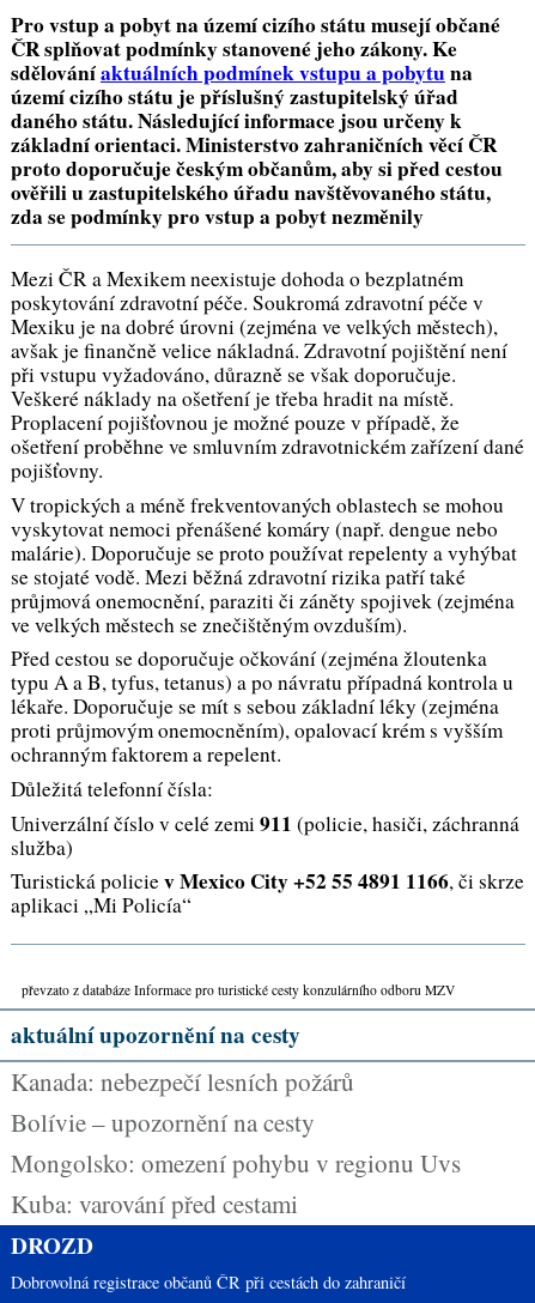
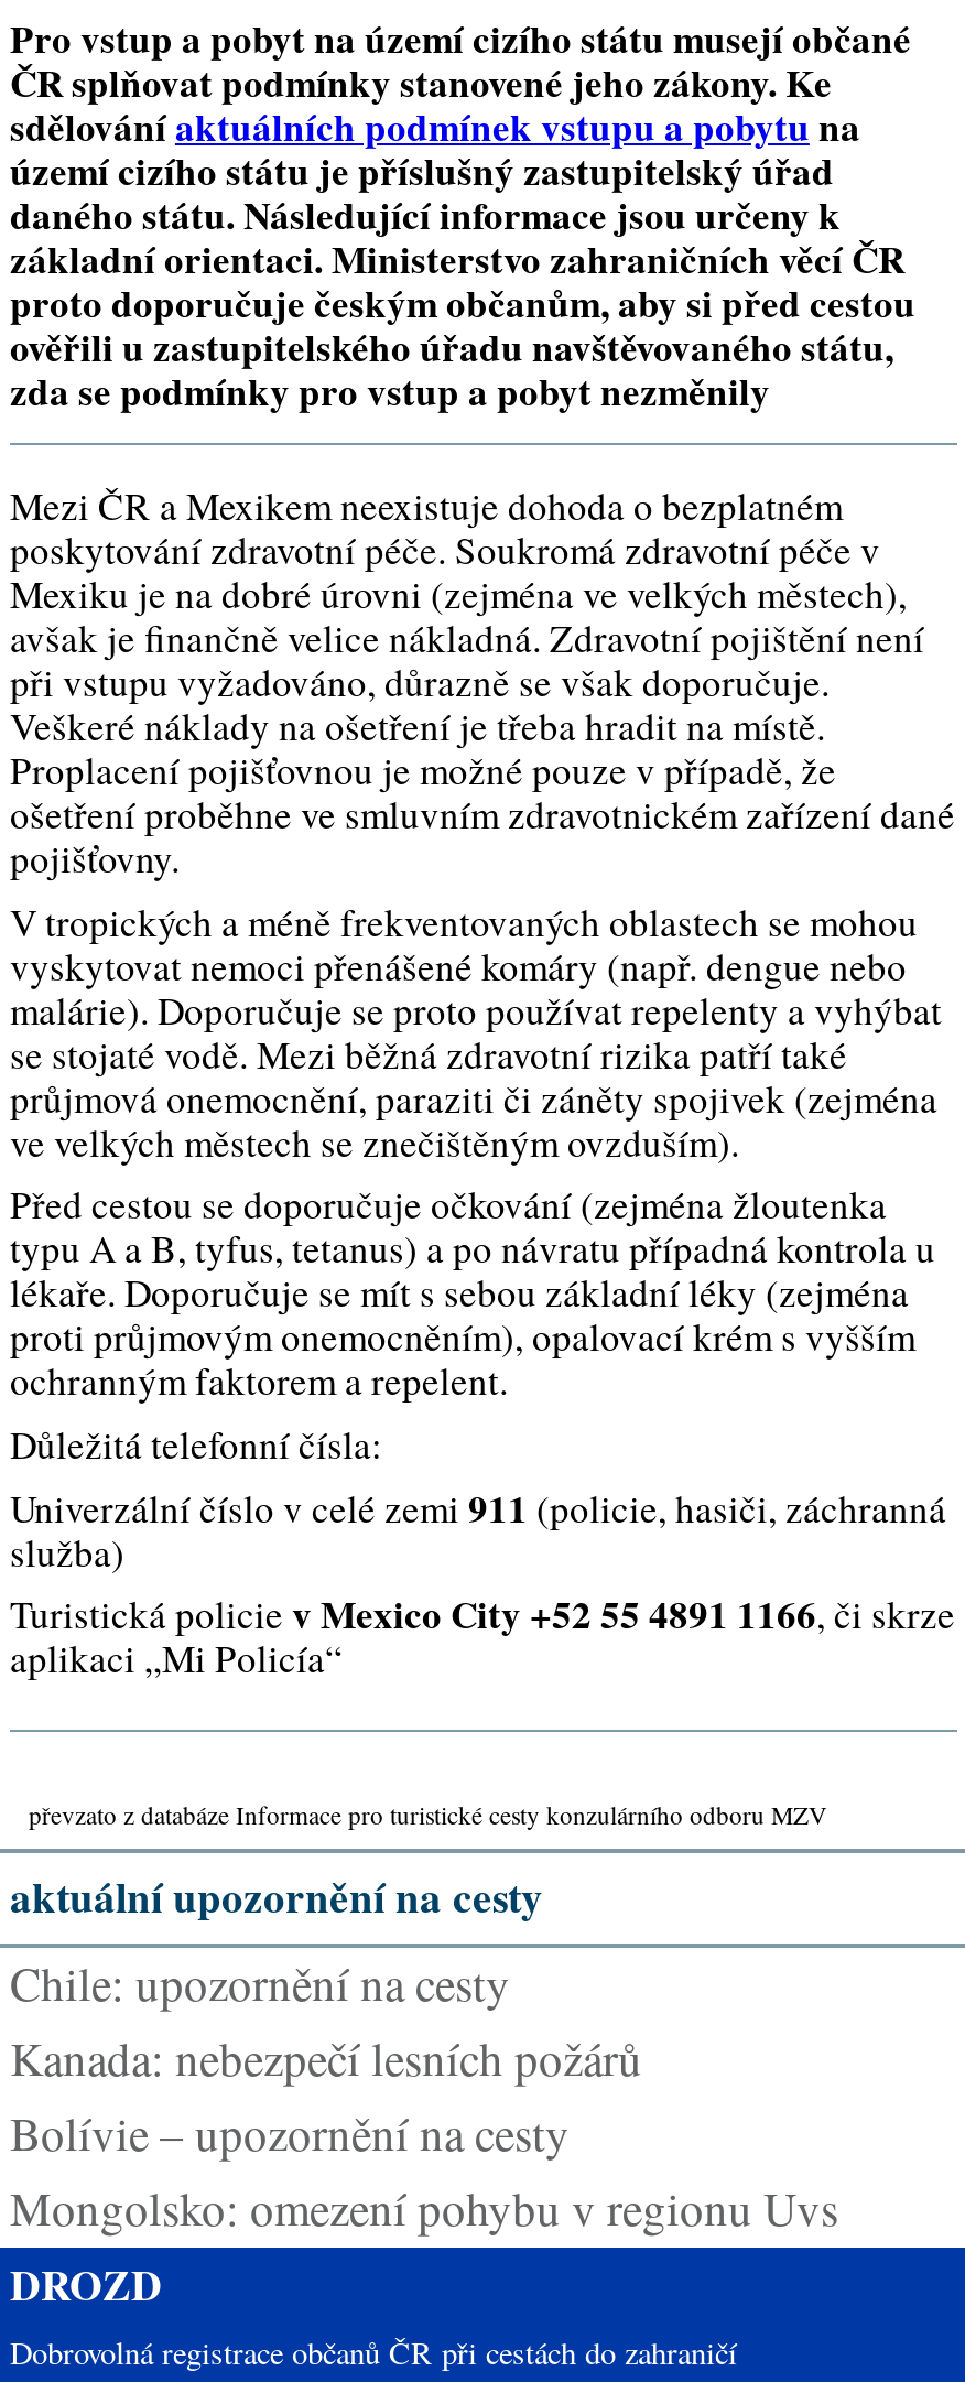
+ Chile: upozornění na cesty

moved down: Kanada: nebezpečí lesních požárů | Bolívie – upozornění na cesty | Mongolsko: omezení pohybu v regionu Uvs

- Kuba: varování před cestami
